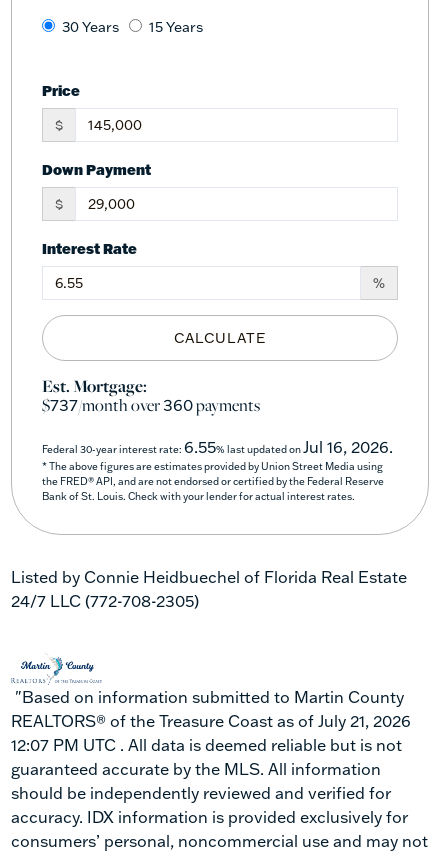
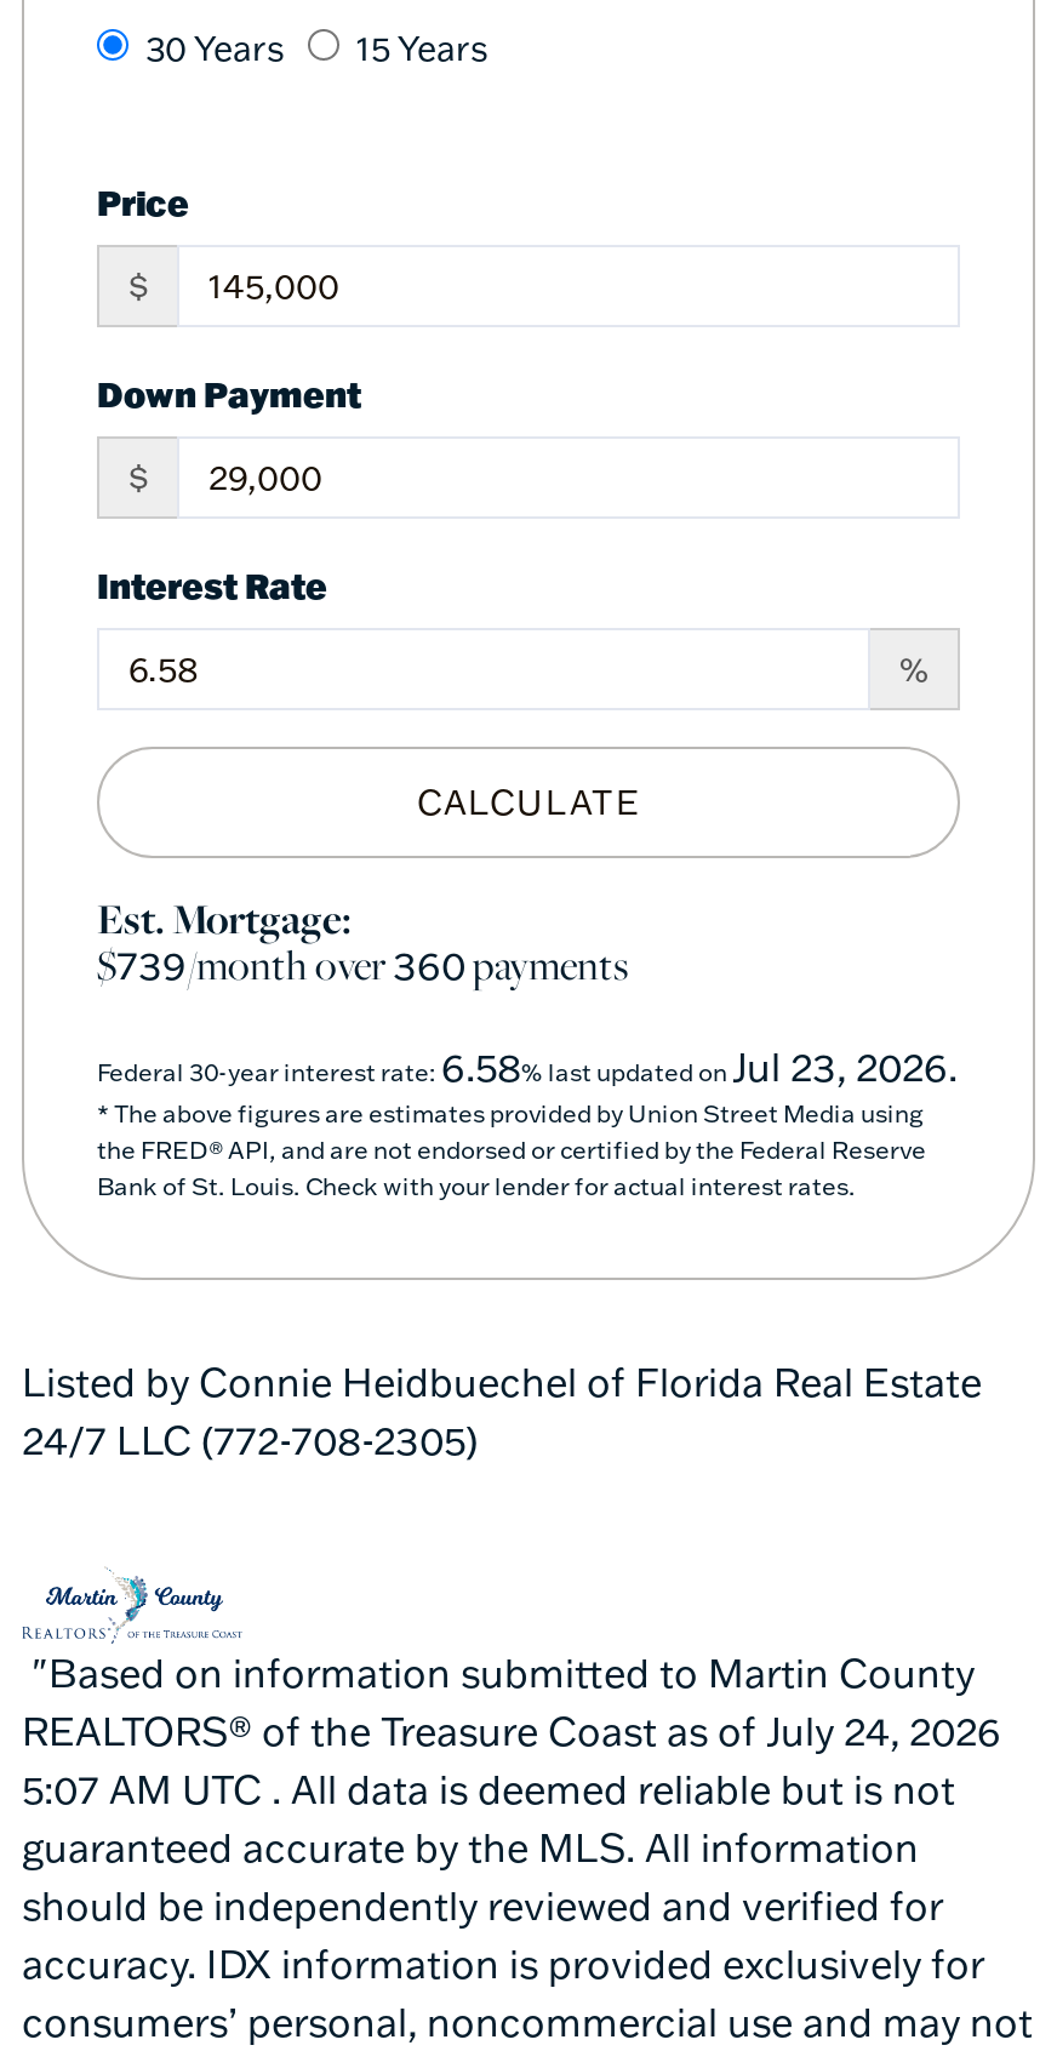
- $737/month over360payments
+ $739/month over360payments

- Federal 30-year interest rate: 6.55% last updated on Jul 16, 2026.
+ Federal 30-year interest rate: 6.58% last updated on Jul 23, 2026.

- REALTORS® of the Treasure Coast as of July 21, 2026
+ REALTORS® of the Treasure Coast as of July 24, 2026

- 12:07 PM UTC . All data is deemed reliable but is not
+ 5:07 AM UTC . All data is deemed reliable but is not
